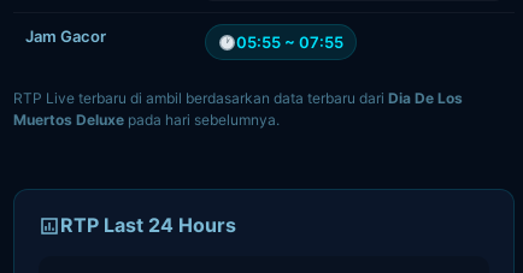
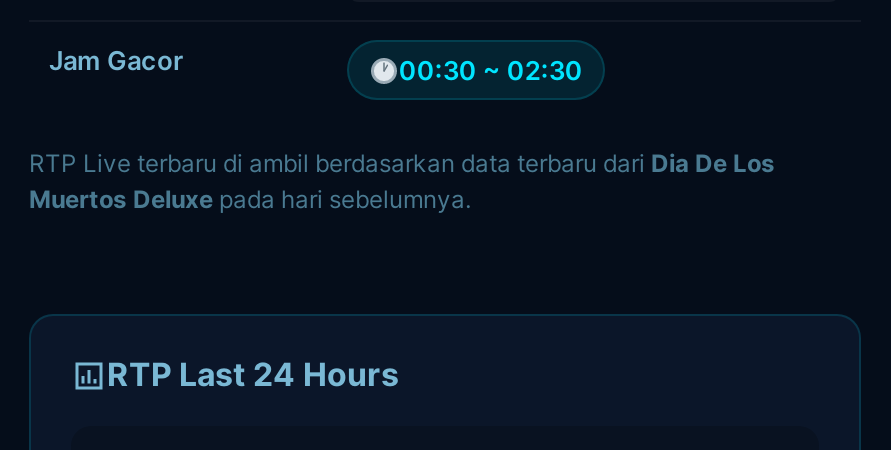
- 05:55 ~ 07:55
+ 00:30 ~ 02:30
